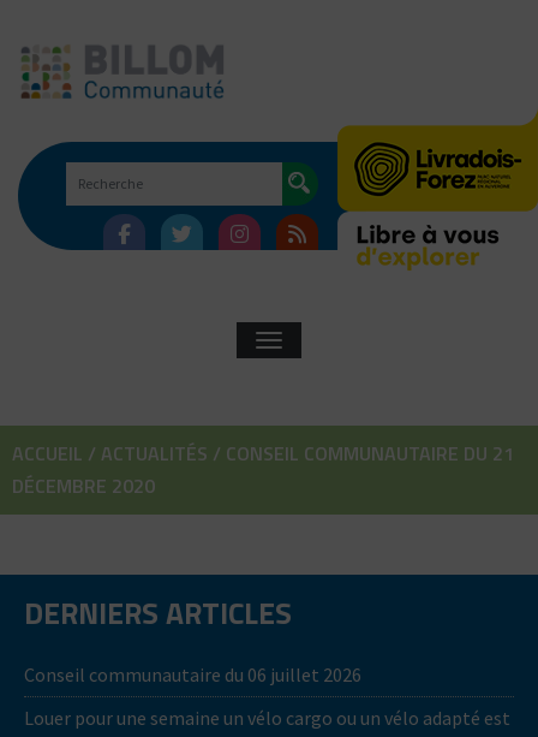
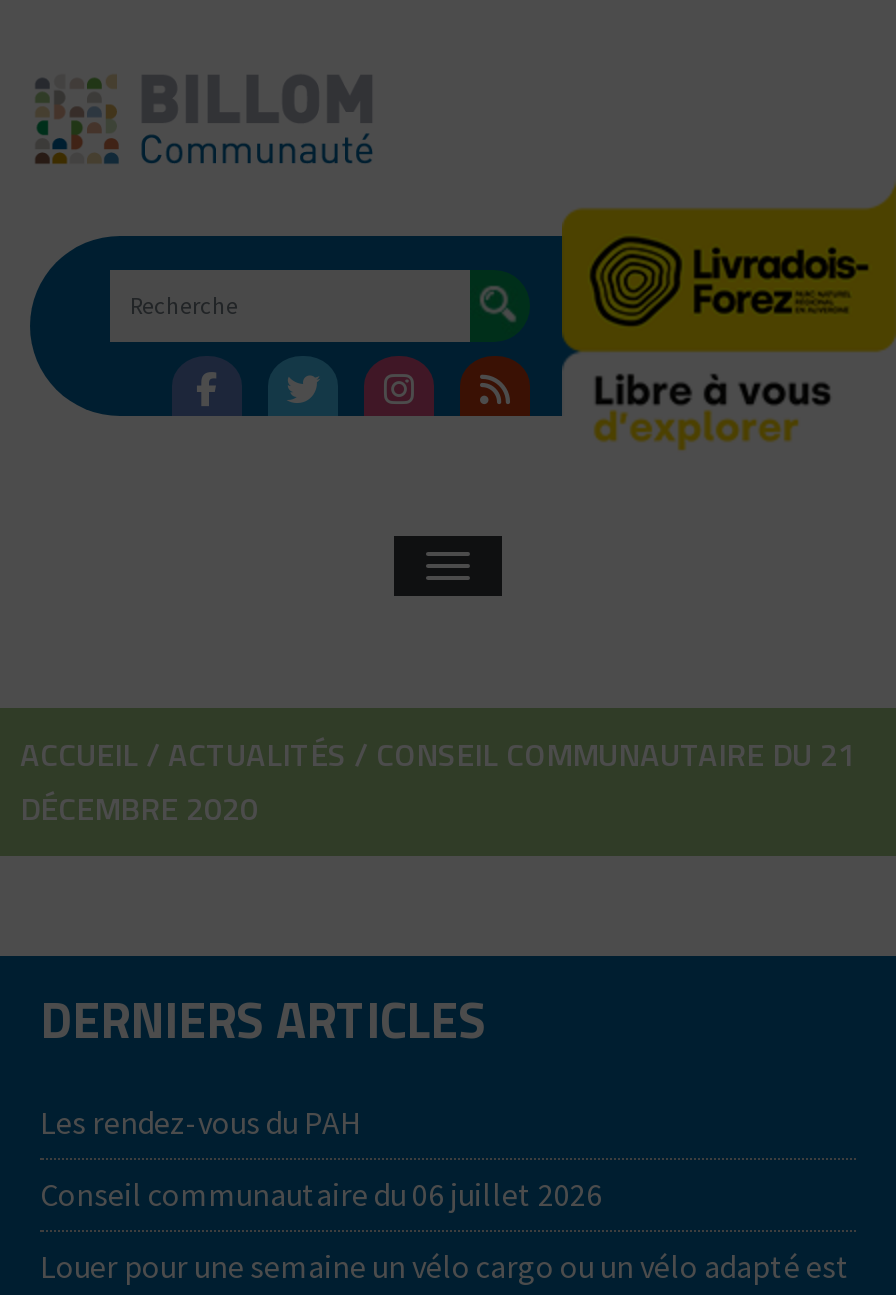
+ Les rendez-vous du PAH
